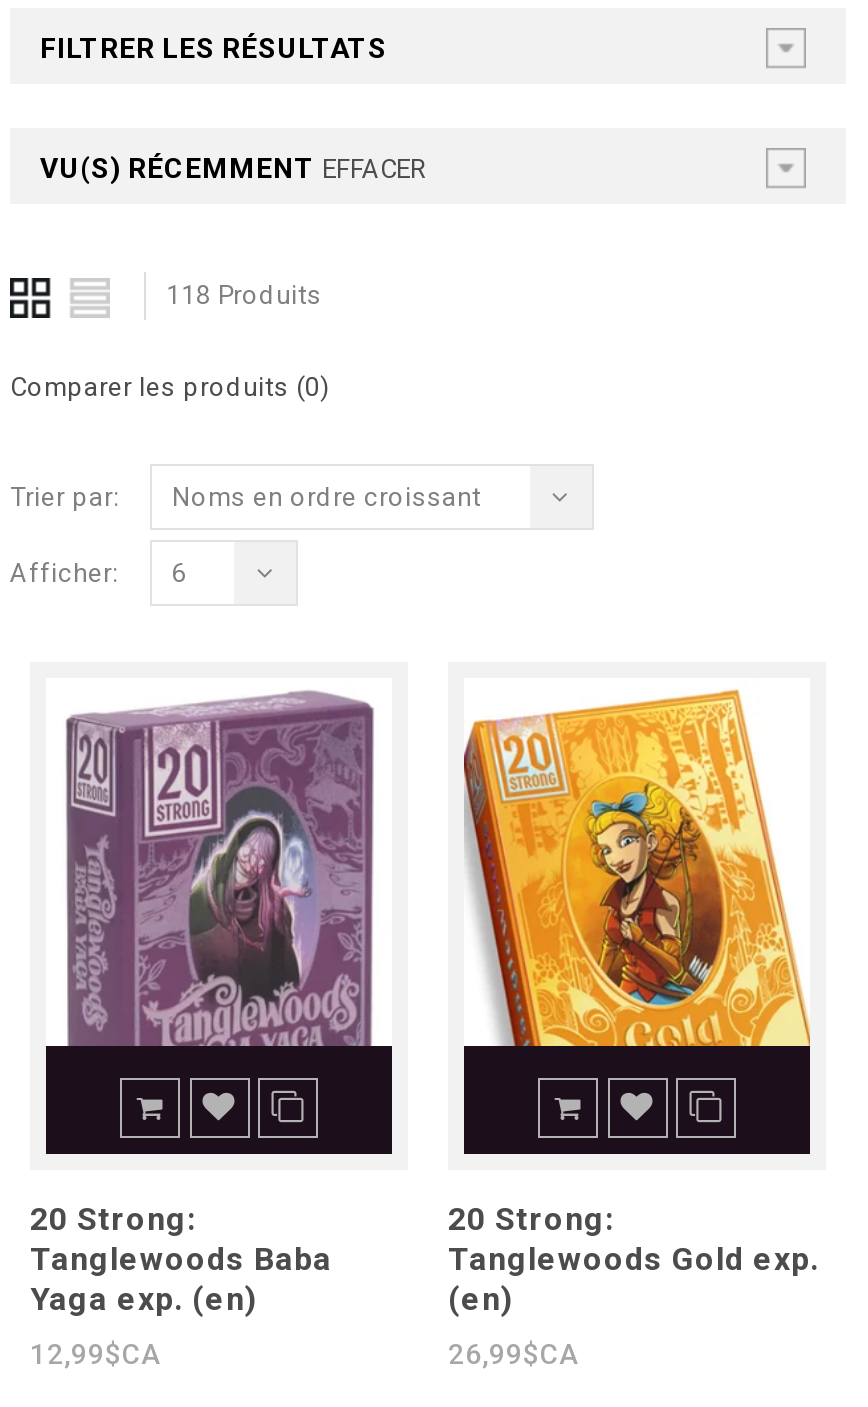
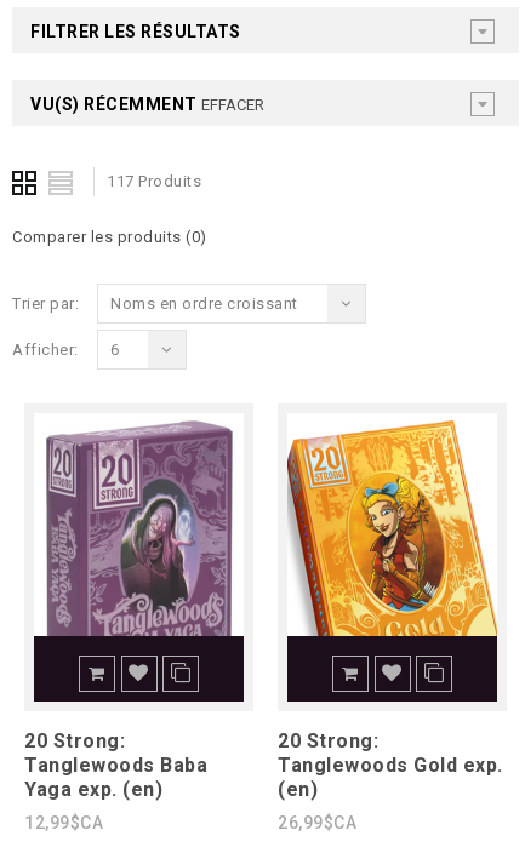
- 118 Produits
+ 117 Produits
